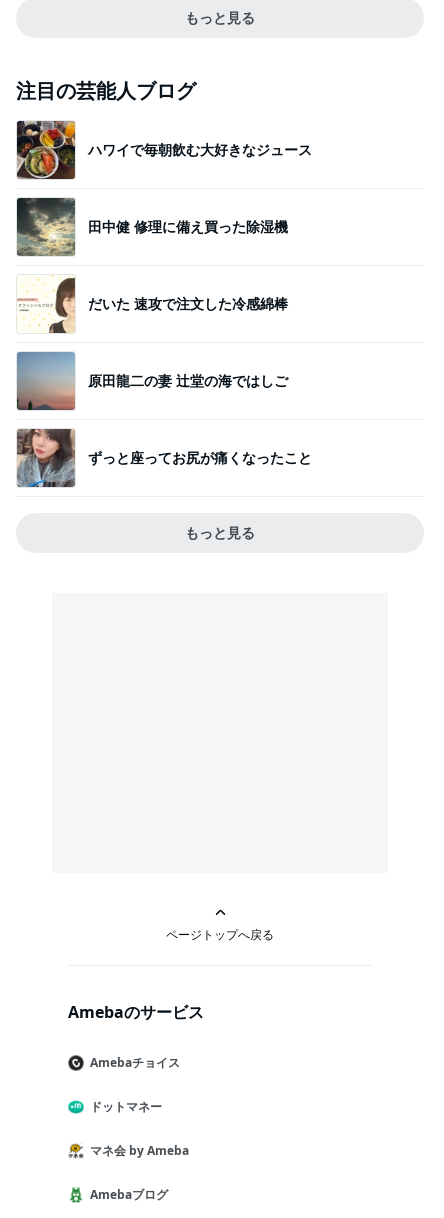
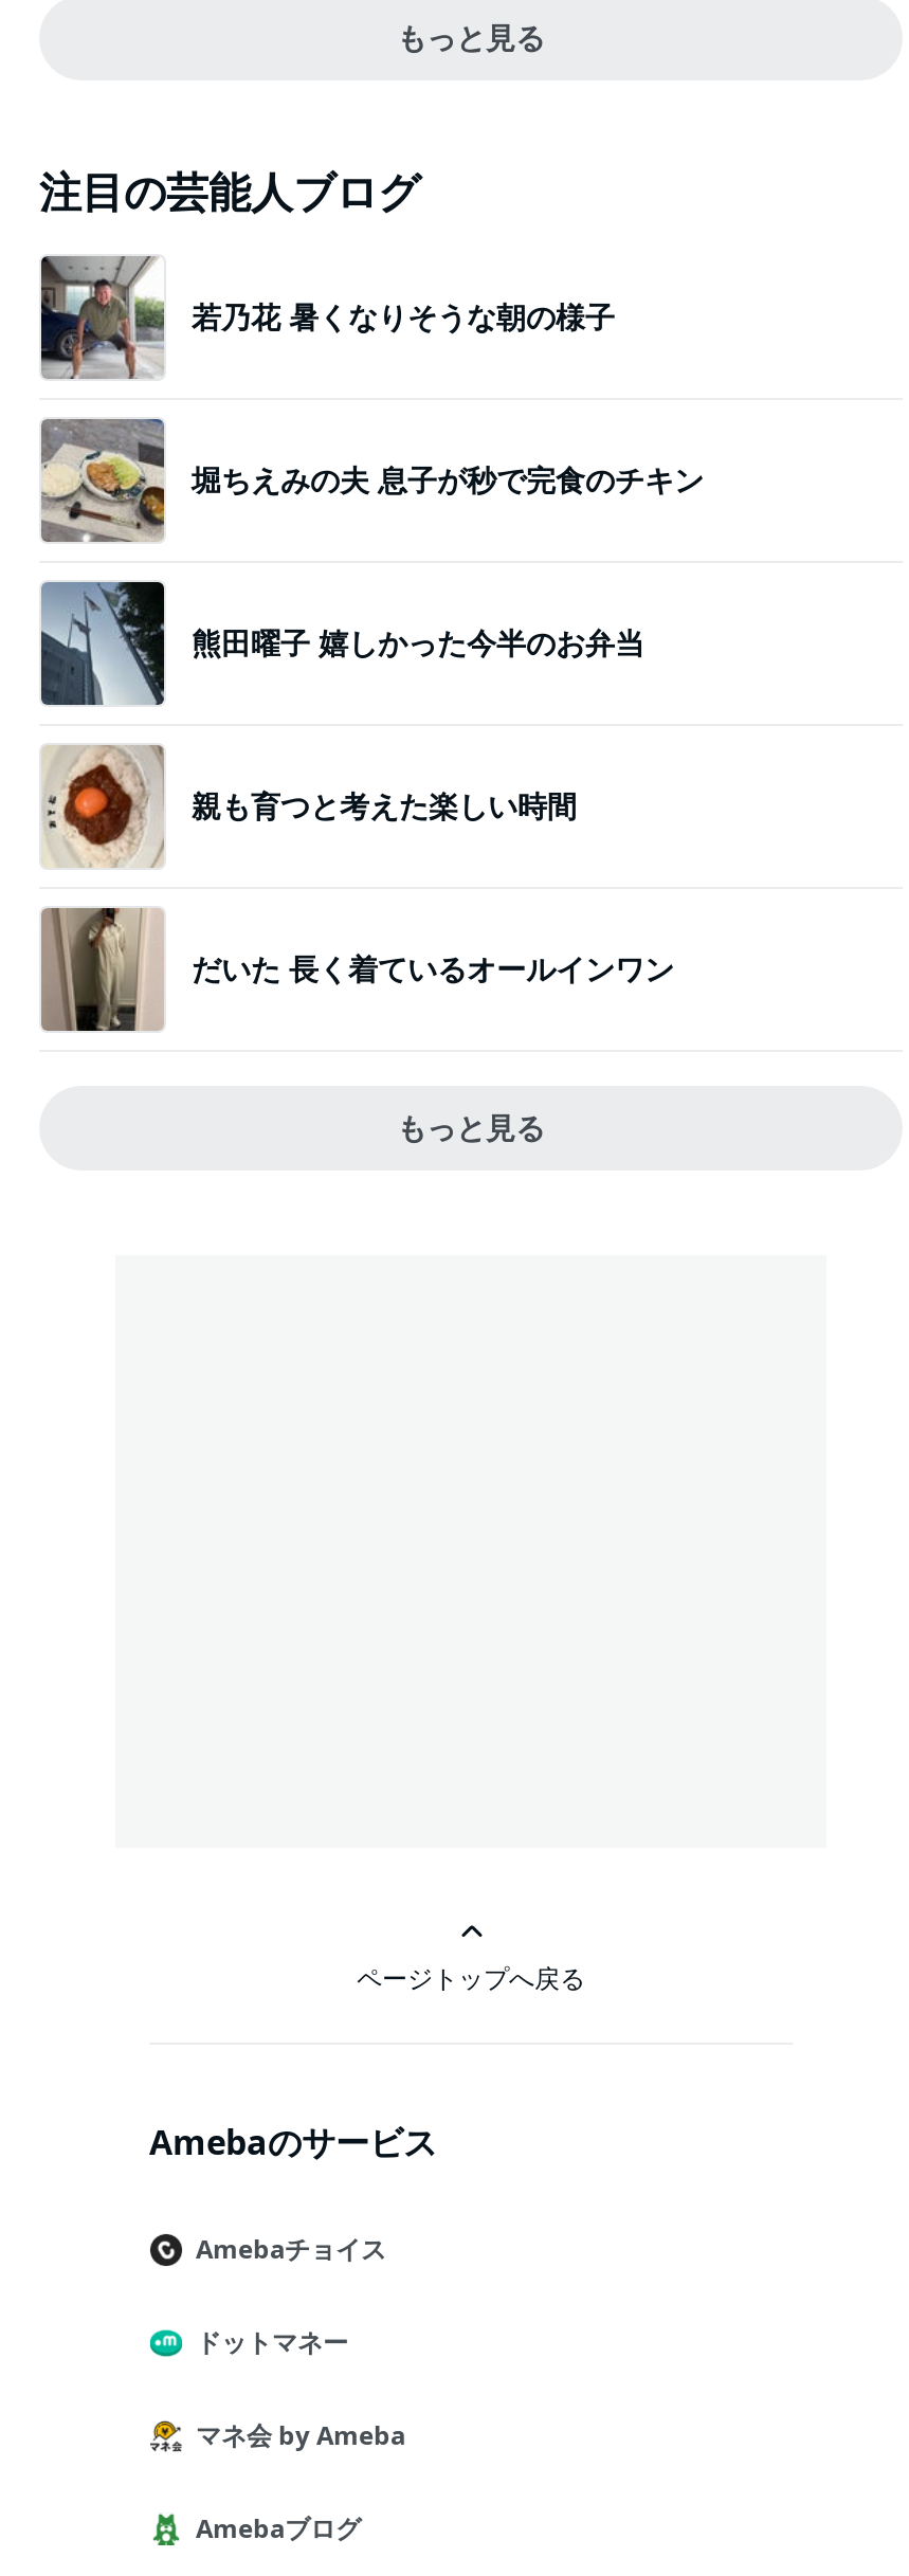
- [image]
- ハワイで毎朝飲む大好きなジュース
+ [image]
+ 若乃花 暑くなりそうな朝の様子

- [image]
- 田中健 修理に備え買った除湿機
+ [image]
+ 堀ちえみの夫 息子が秒で完食のチキン

- [image]
- だいた 速攻で注文した冷感綿棒
+ [image]
+ 熊田曜子 嬉しかった今半のお弁当

- [image]
- 原田龍二の妻 辻堂の海ではしご
+ [image]
+ 親も育つと考えた楽しい時間

- [image]
- ずっと座ってお尻が痛くなったこと
+ [image]
+ だいた 長く着ているオールインワン
